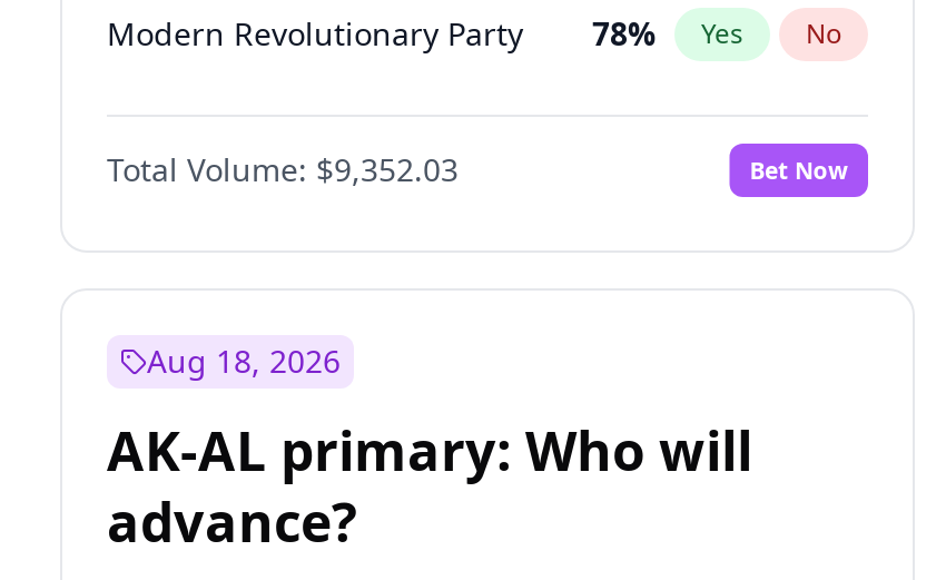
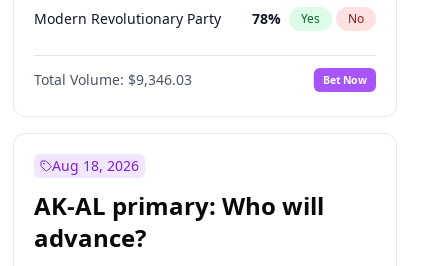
- Total Volume: $9,352.03
+ Total Volume: $9,346.03
